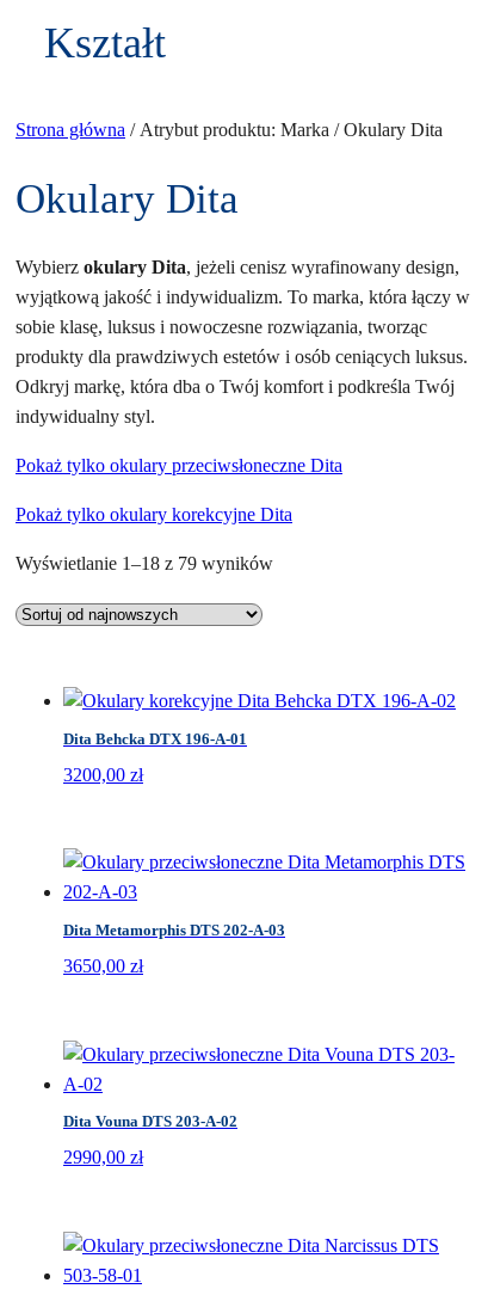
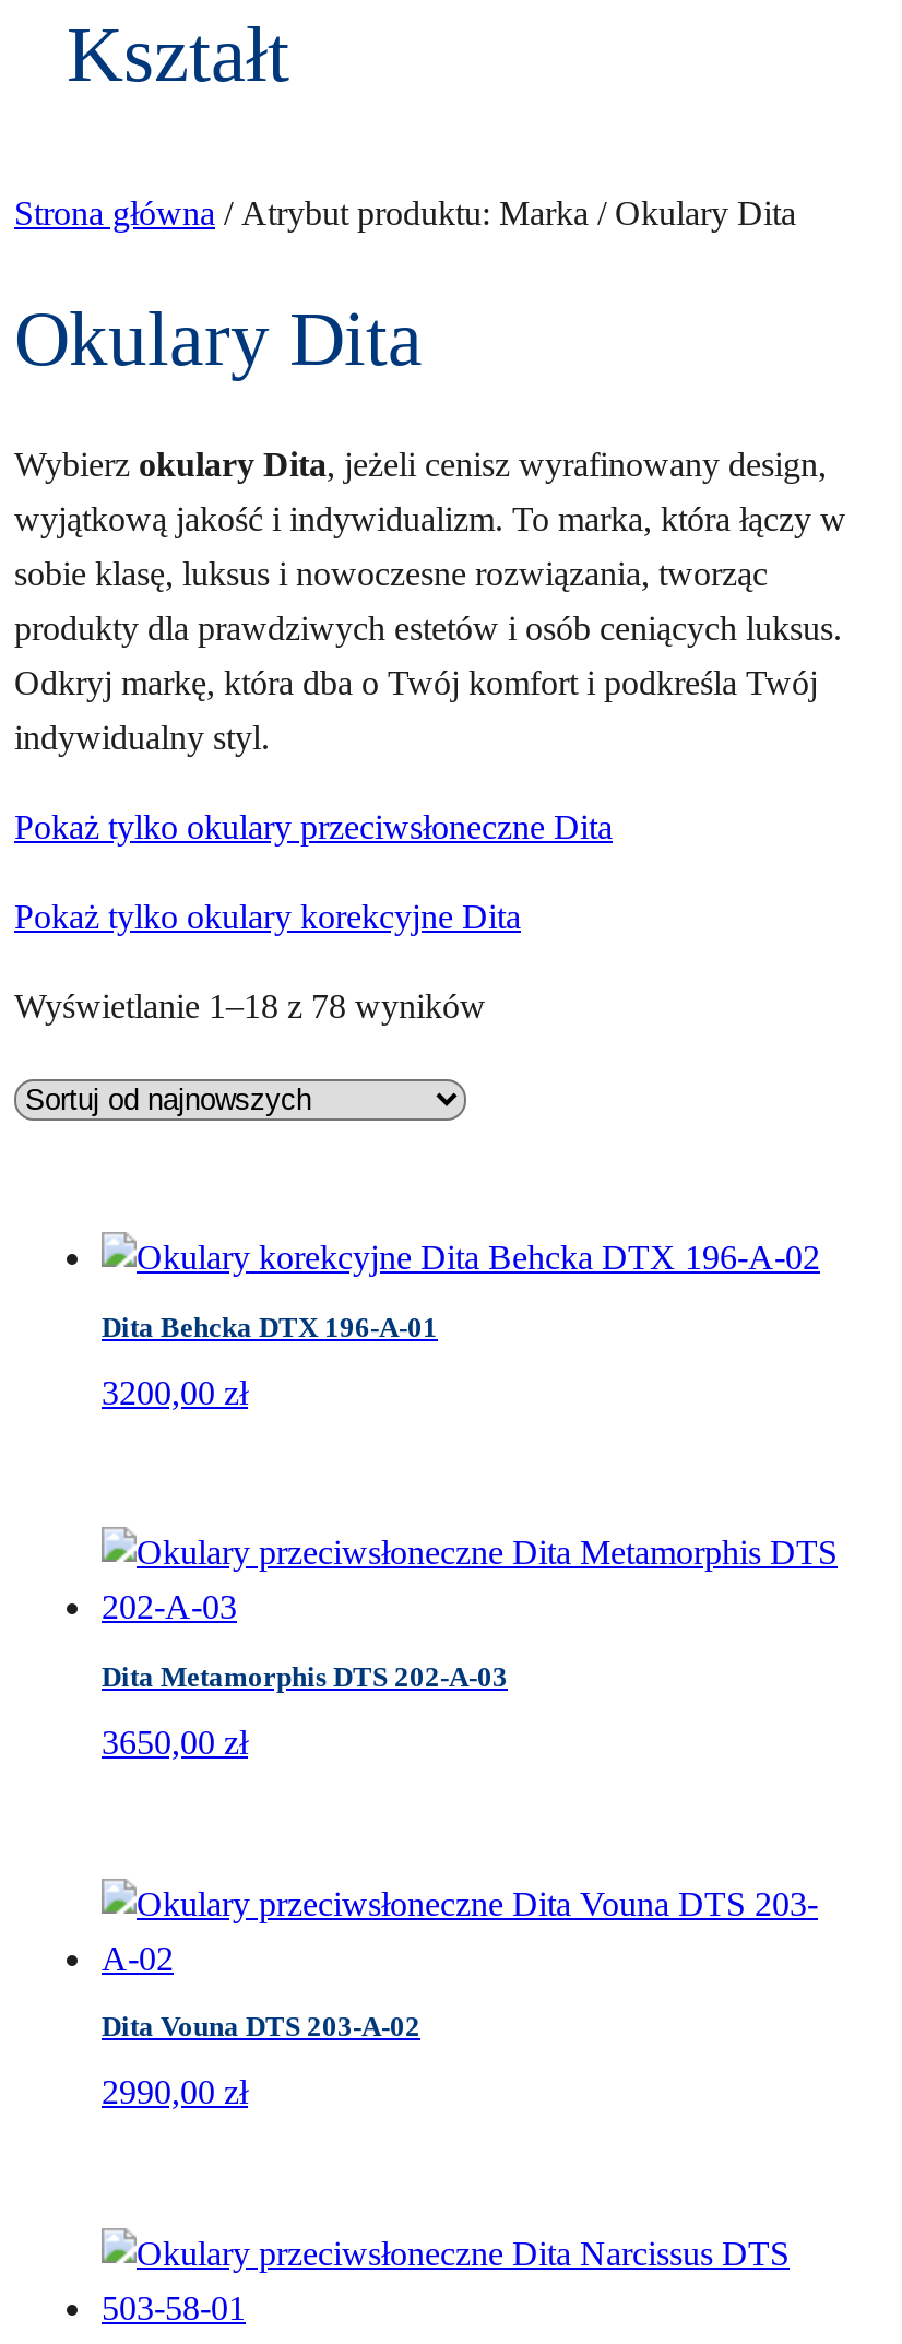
- Wyświetlanie 1–18 z 79 wyników P
+ Wyświetlanie 1–18 z 78 wyników P
